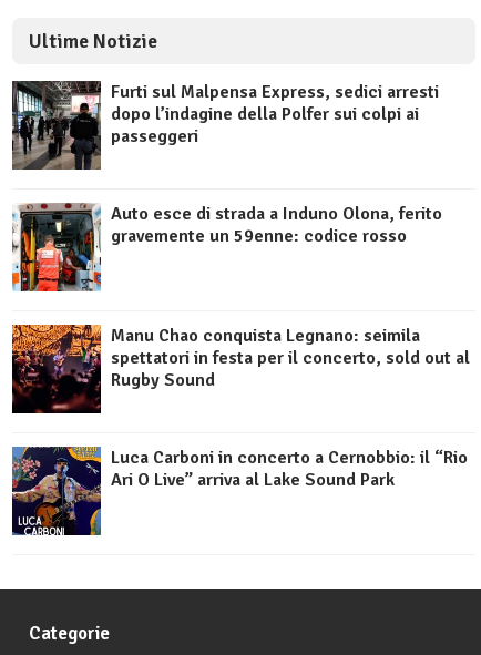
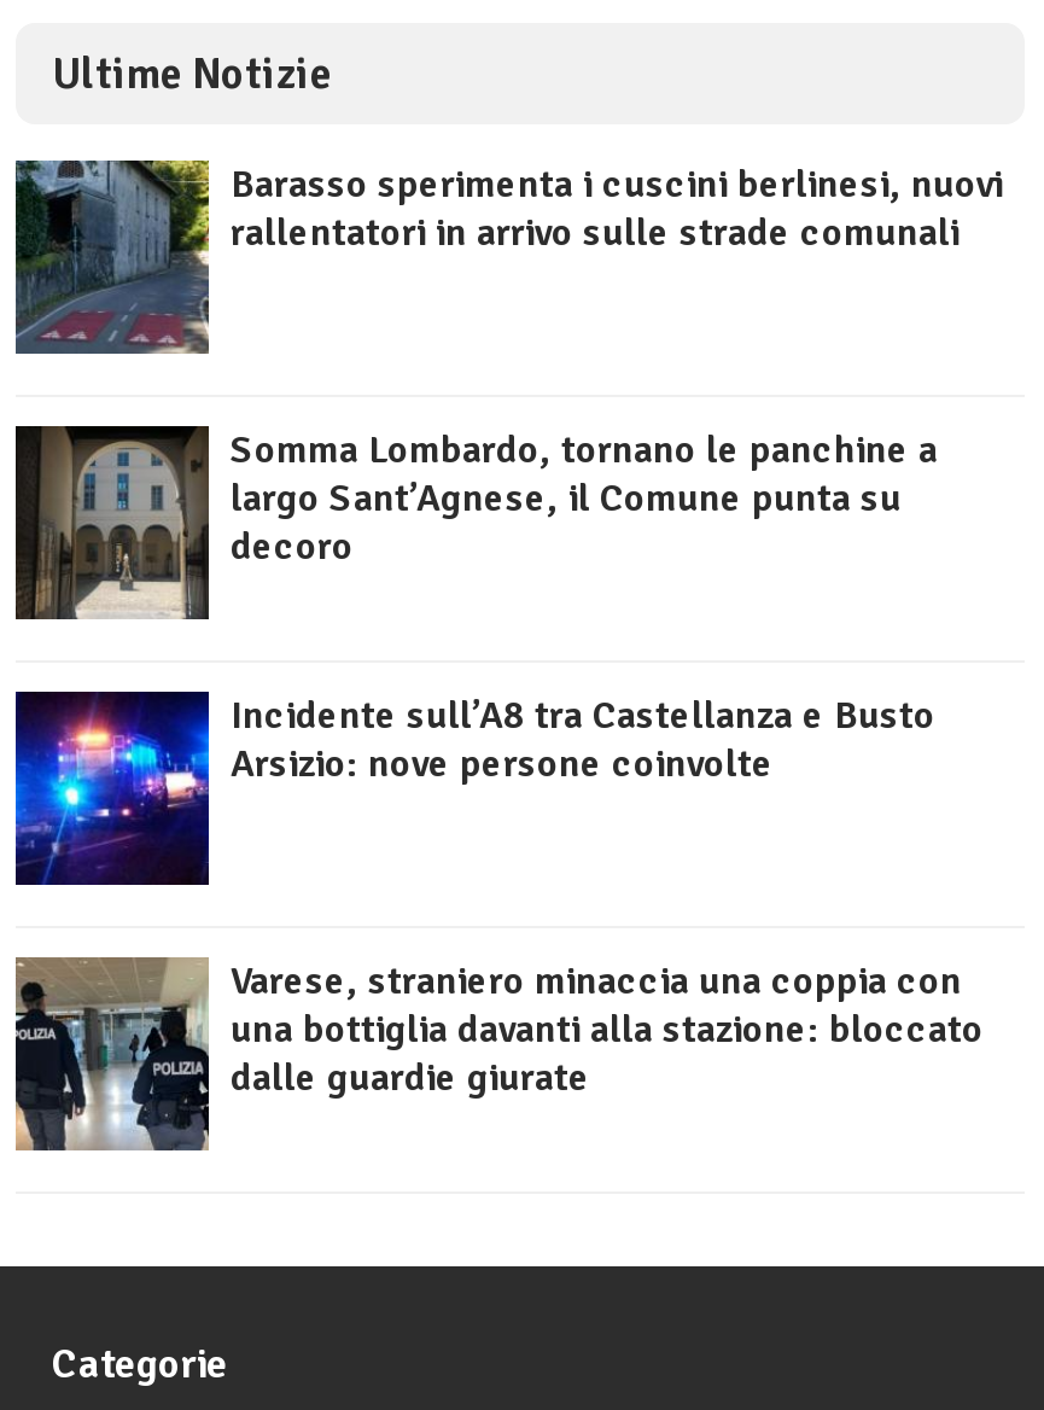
- [image]
- Furti sul Malpensa Express, sedici arresti
- dopo l’indagine della Polfer sui colpi ai
- passeggeri
+ [image]
+ Barasso sperimenta i cuscini berlinesi, nuovi
+ rallentatori in arrivo sulle strade comunali

- [image]
- Auto esce di strada a Induno Olona, ferito
- gravemente un 59enne: codice rosso
+ [image]
+ Somma Lombardo, tornano le panchine a
+ largo Sant’Agnese, il Comune punta su
+ decoro

- [image]
- Manu Chao conquista Legnano: seimila
- spettatori in festa per il concerto, sold out al
- Rugby Sound
+ [image]
+ Incidente sull’A8 tra Castellanza e Busto
+ Arsizio: nove persone coinvolte

- [image]
- Luca Carboni in concerto a Cernobbio: il “Rio
- Ari O Live” arriva al Lake Sound Park
+ [image]
+ Varese, straniero minaccia una coppia con
+ una bottiglia davanti alla stazione: bloccato
+ dalle guardie giurate
